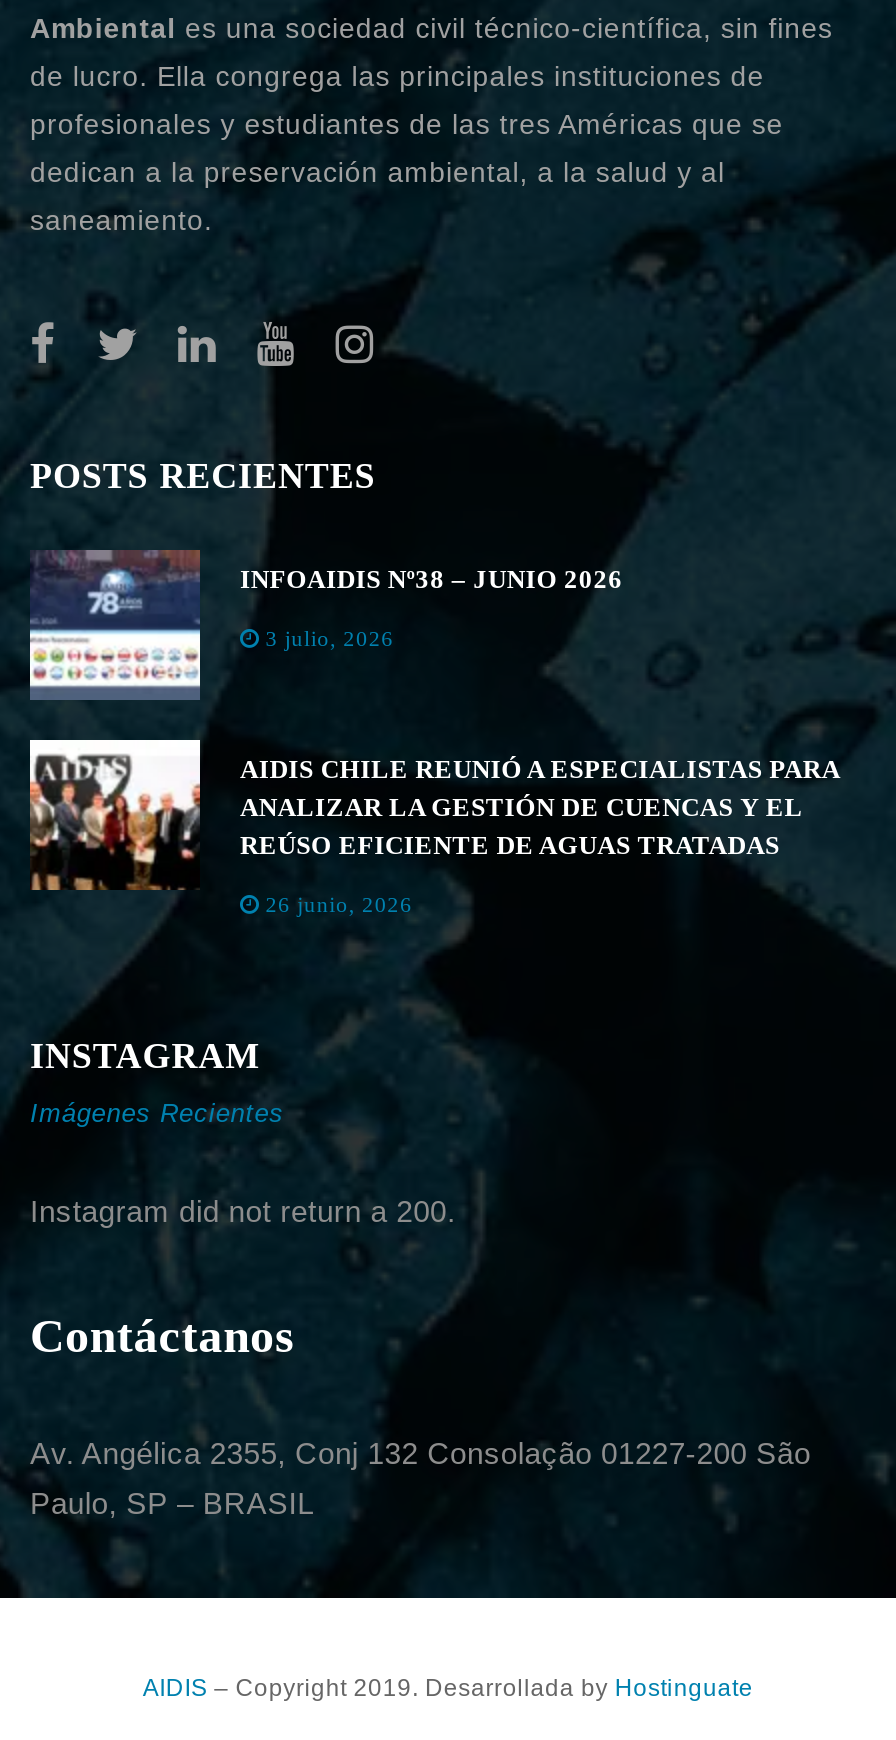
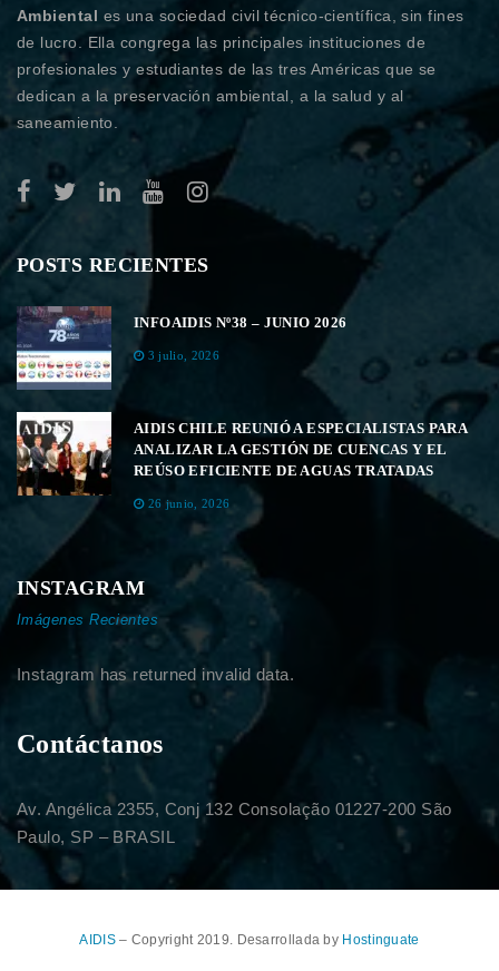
- Instagram did not return a 200.
+ Instagram has returned invalid data.
